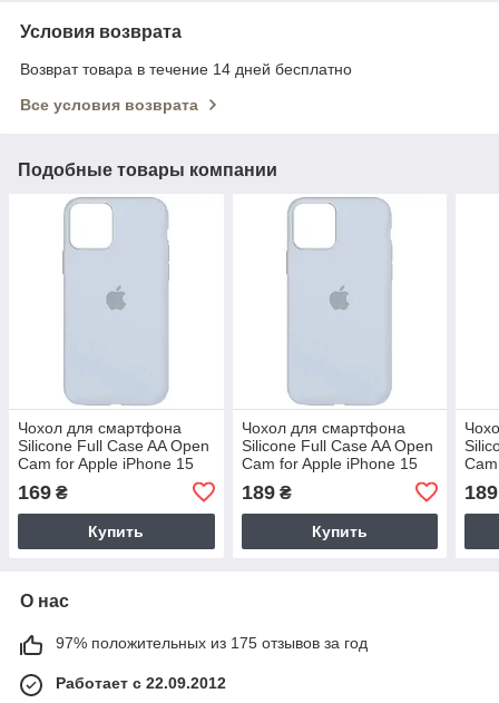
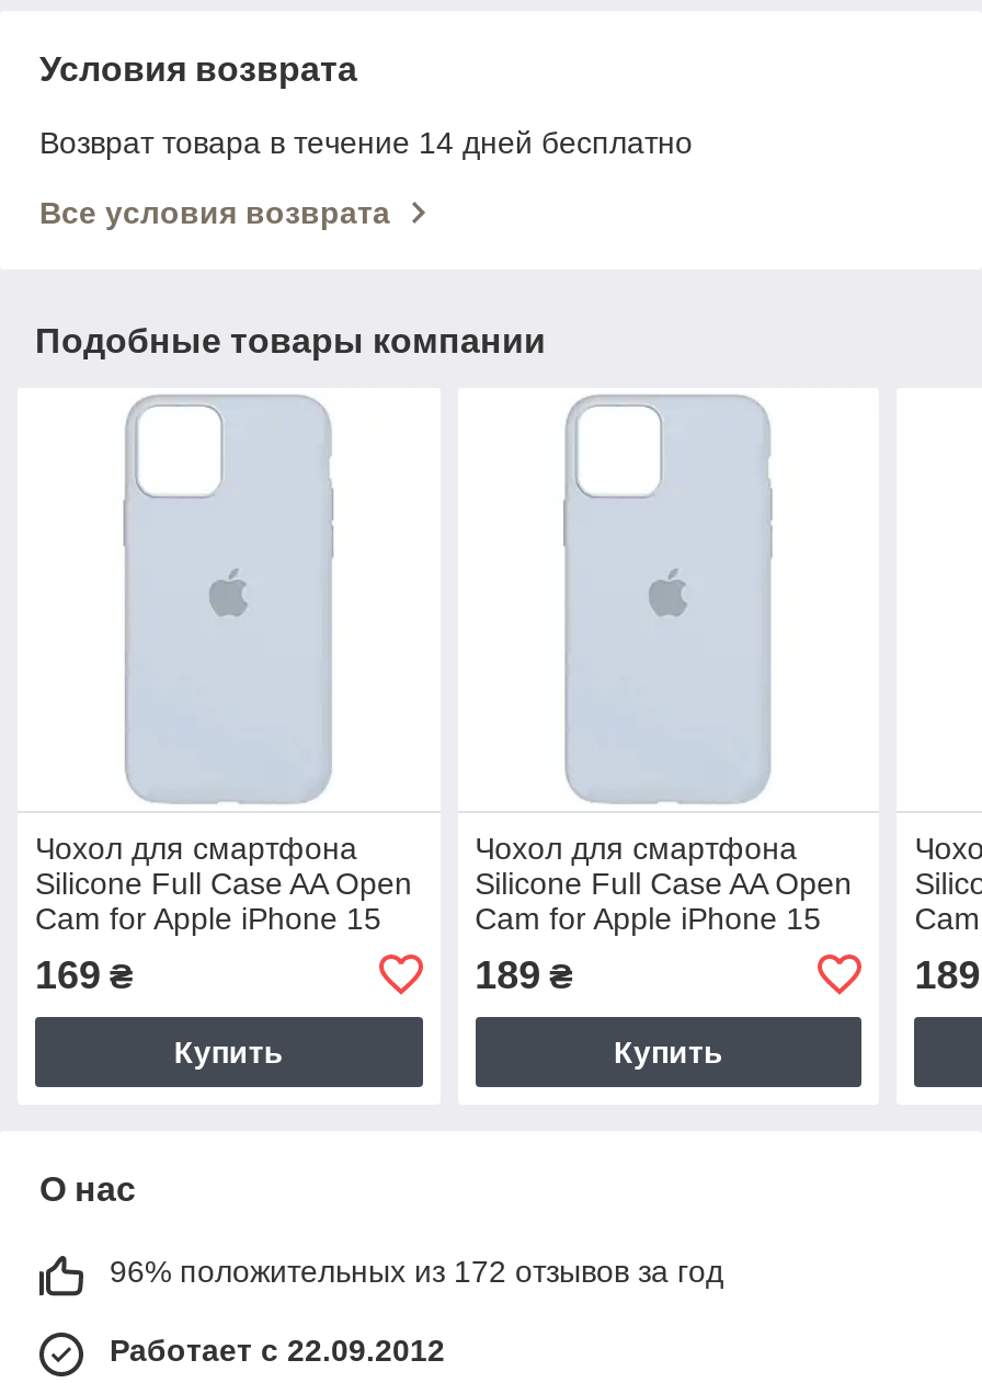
- 97% положительных из 175 отзывов за год
+ 96% положительных из 172 отзывов за год
